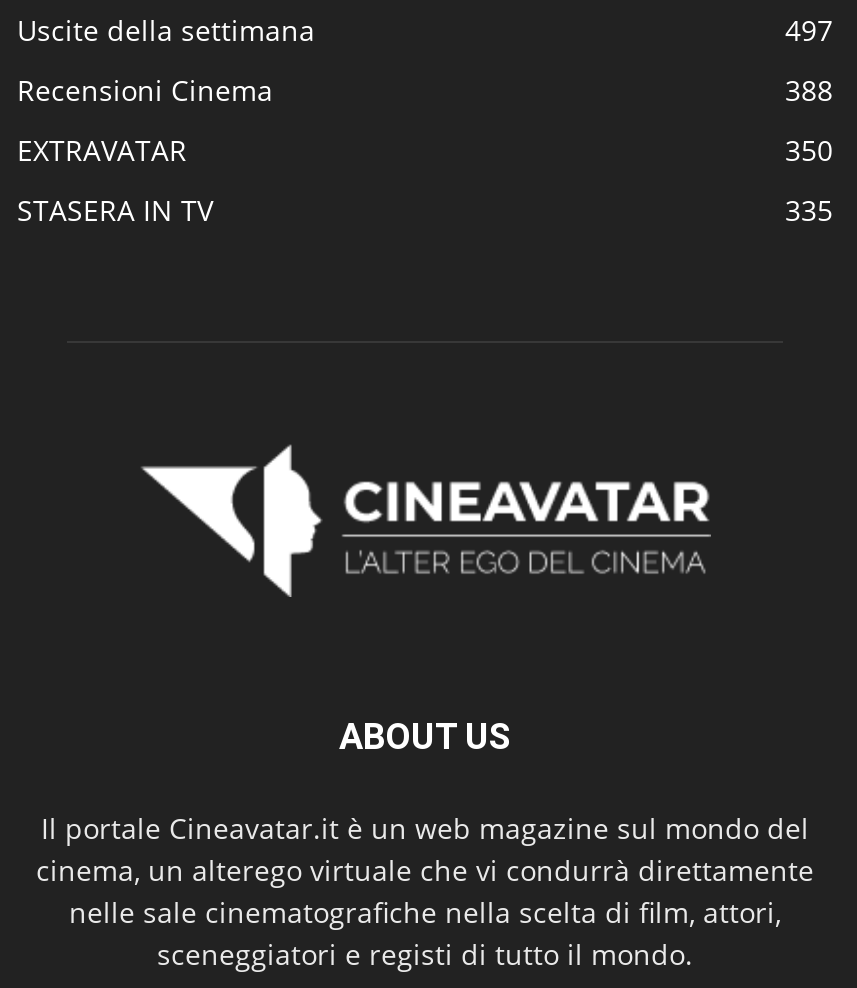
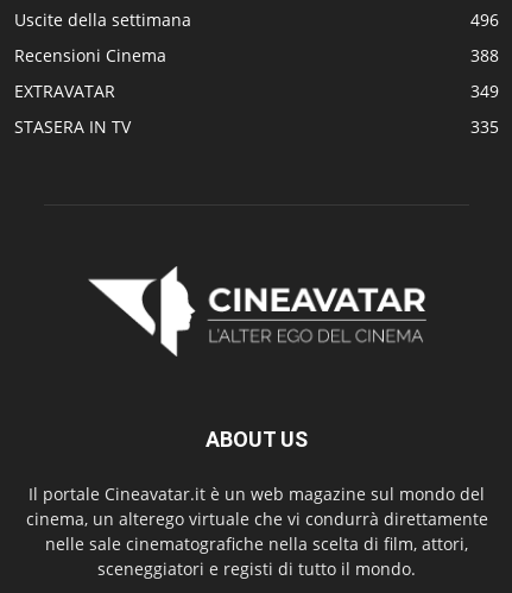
- 497
+ 496

- 350
+ 349
